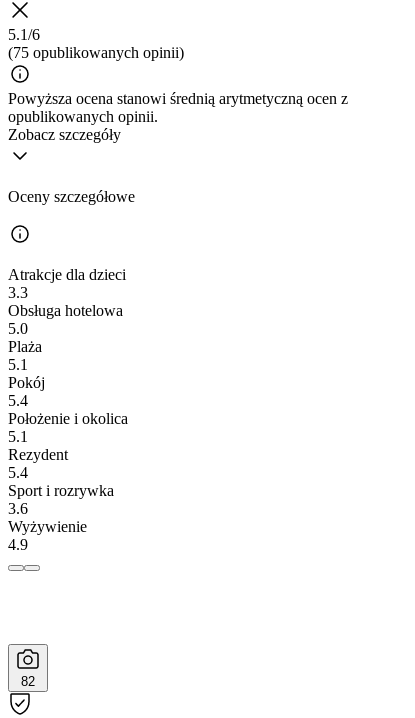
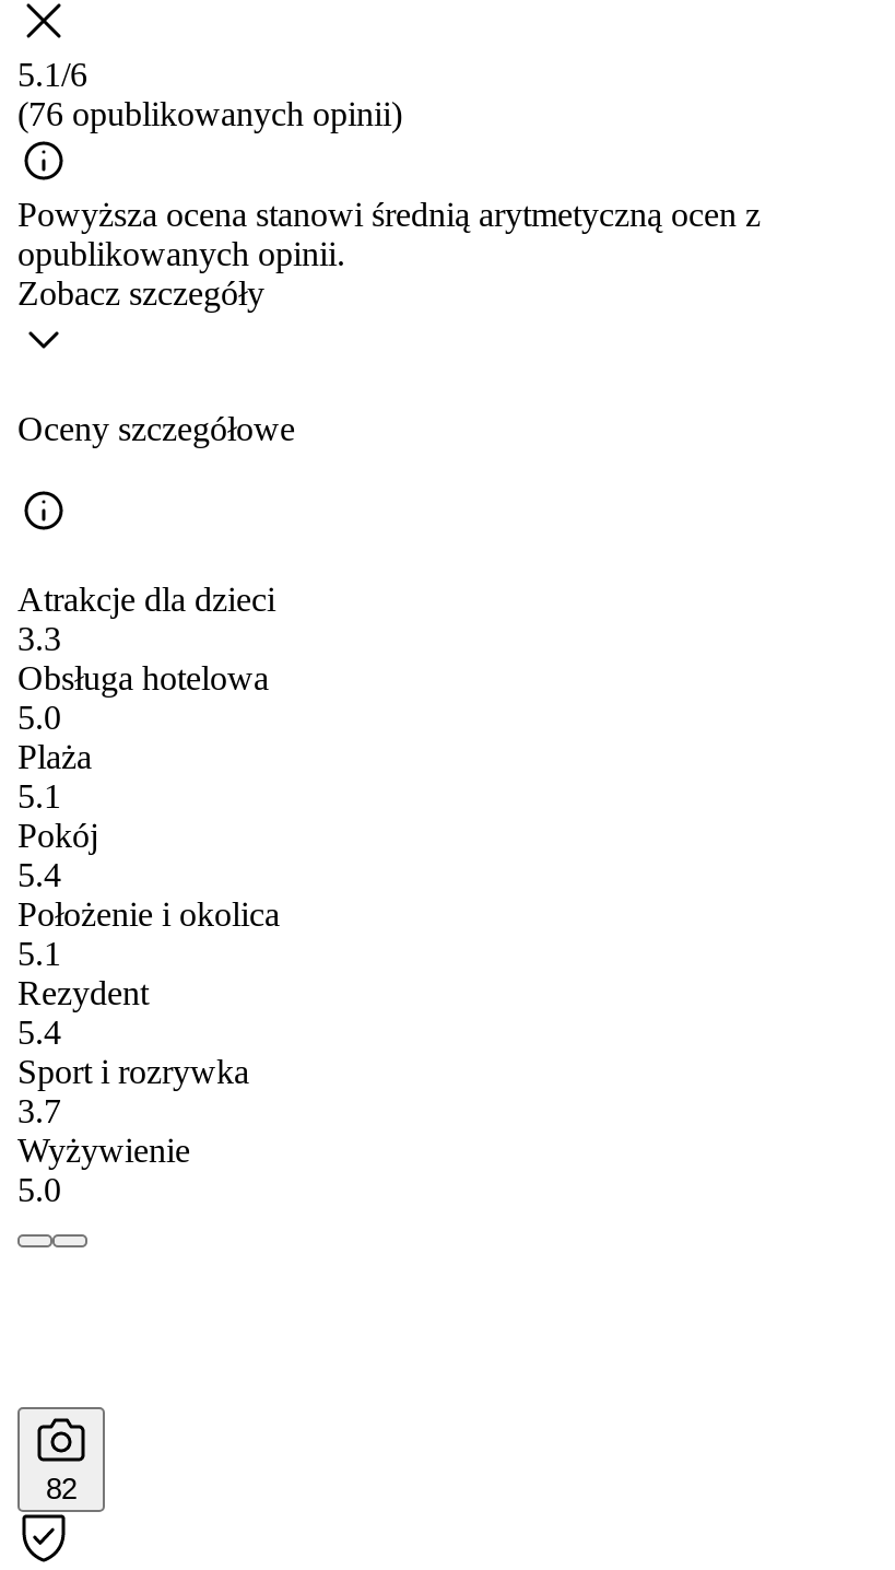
- (75 opublikowanych opinii)
+ (76 opublikowanych opinii)

- 3.6
+ 3.7

- 4.9
+ 5.0
